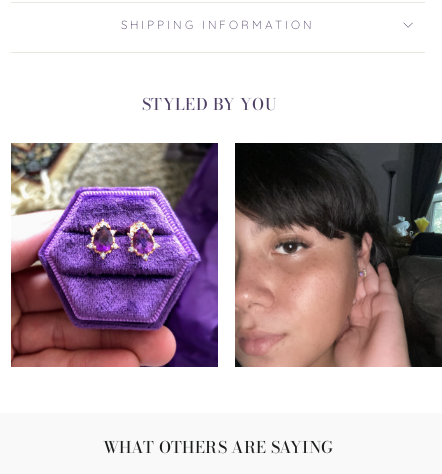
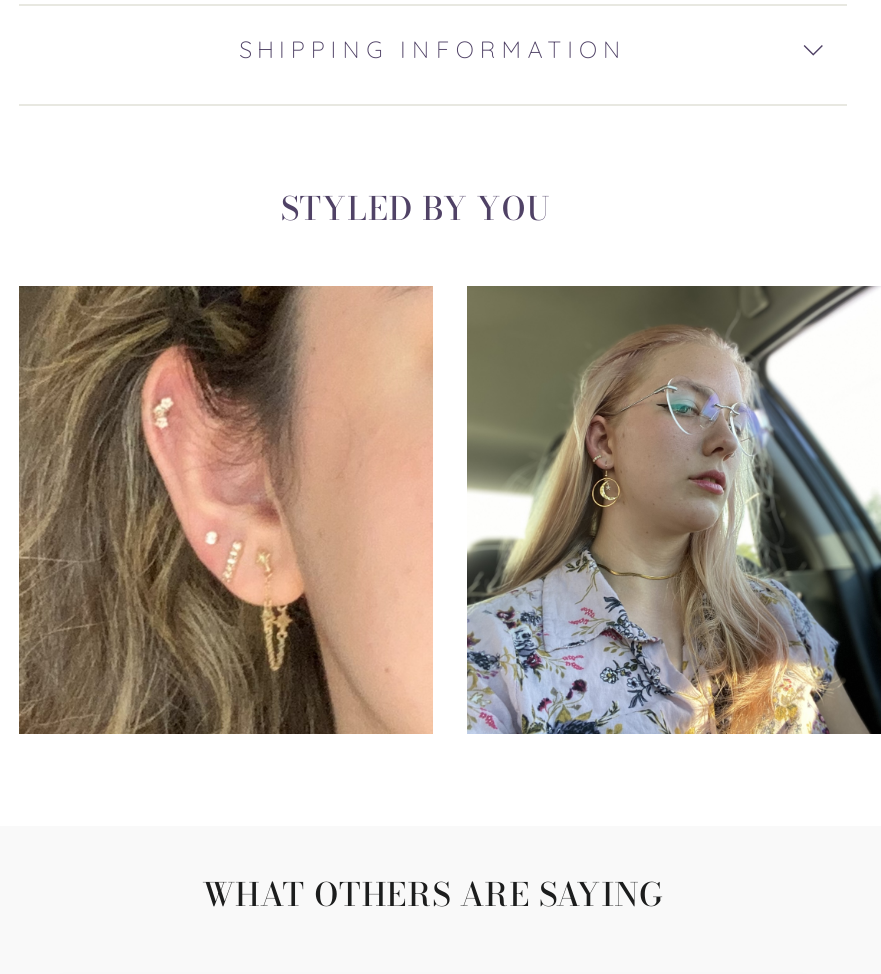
- [image]
+ [image]

- [image]
+ [image]
